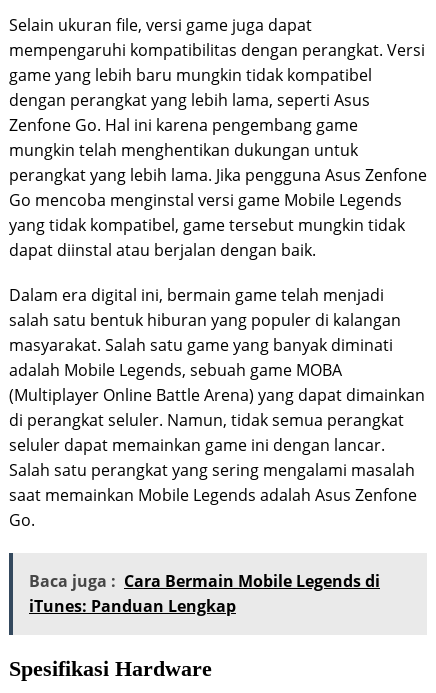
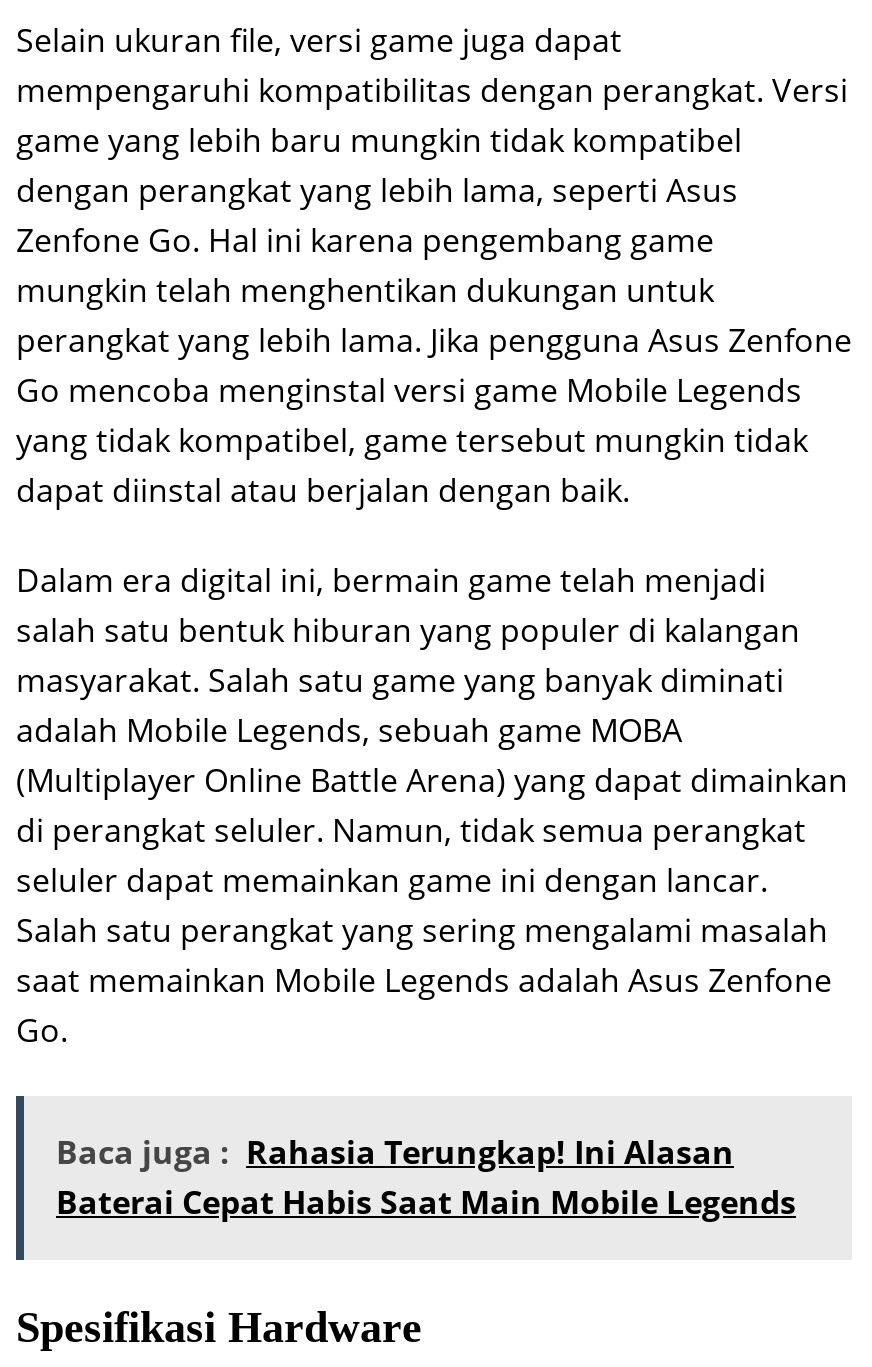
- Baca juga : Cara Bermain Mobile Legends di
- iTunes: Panduan Lengkap
+ Baca juga : Rahasia Terungkap! Ini Alasan
+ Baterai Cepat Habis Saat Main Mobile Legends
